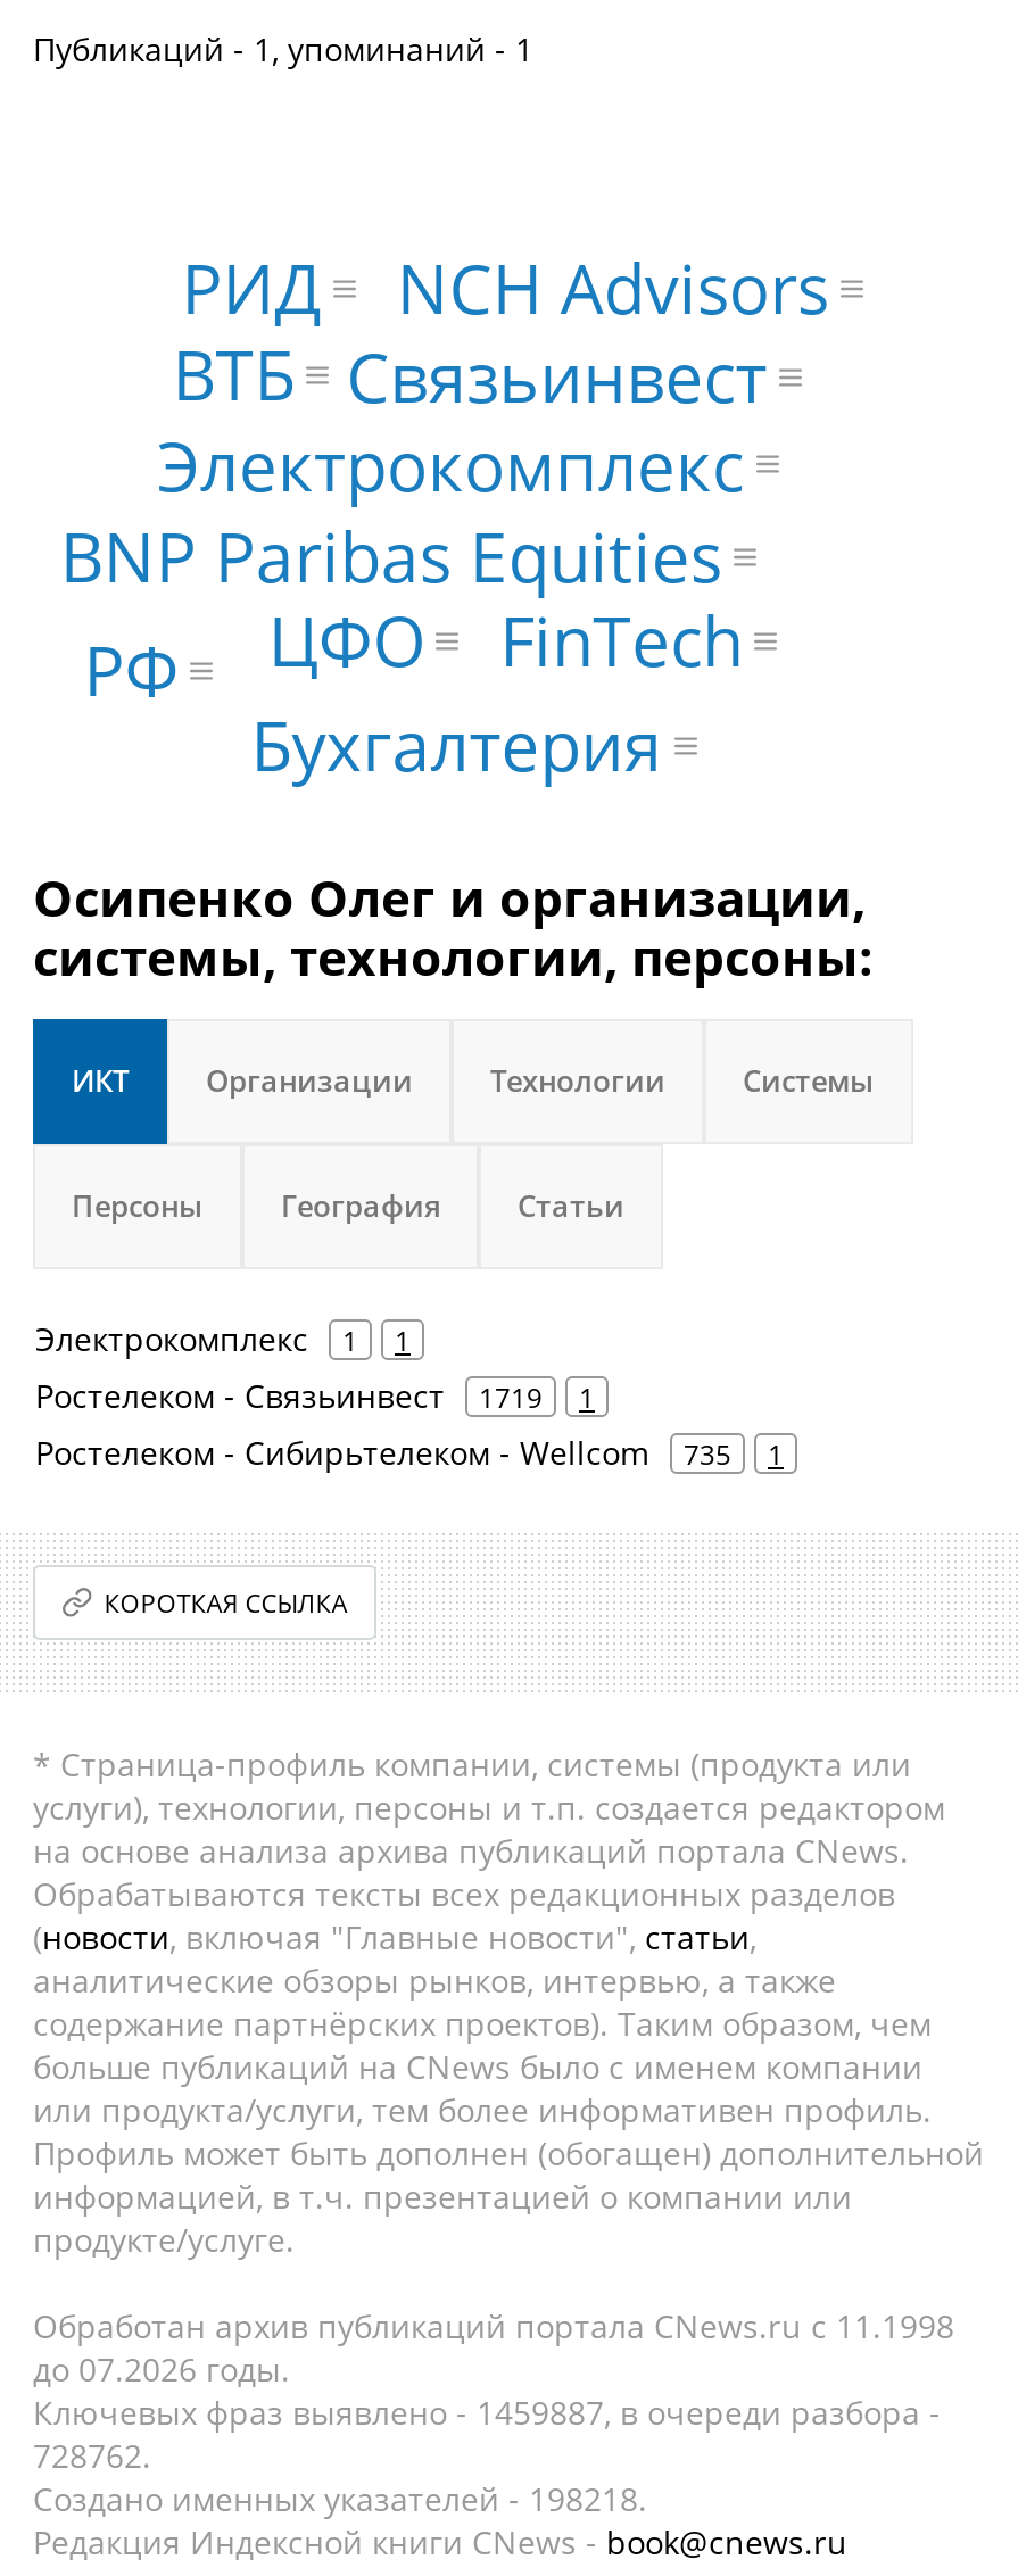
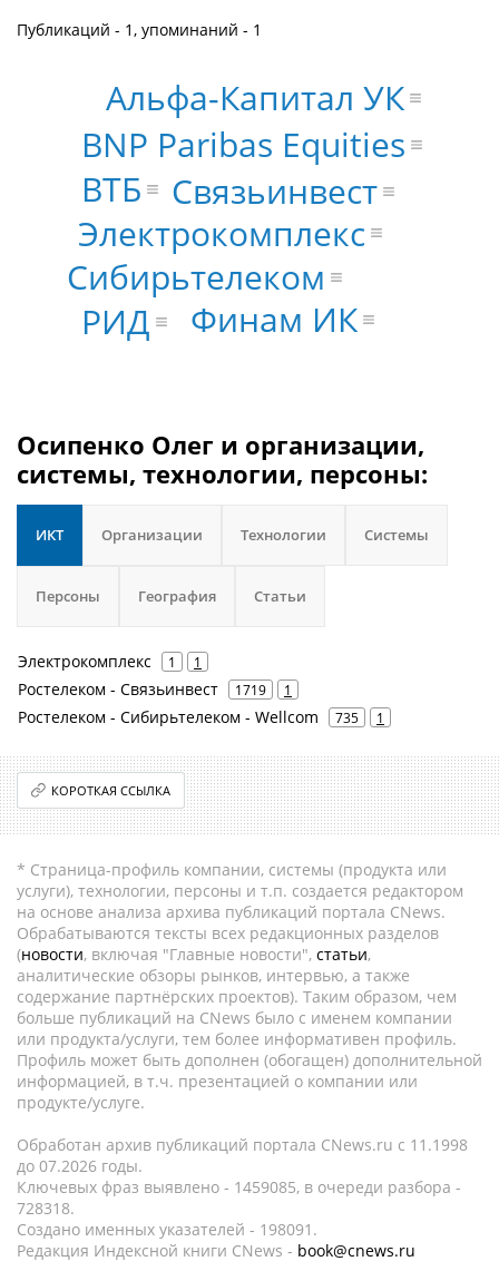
moved down: РИД

- NCH Advisors

moved up: BNP Paribas Equities

+ Сибирьтелеком

+ Финам ИК

- РФ
- ЦФО
- FinTech
- Бухгалтерия
+ Альфа-Капитал УК

- Ключевых фраз выявлено - 1459887, в очереди разбора -
+ Ключевых фраз выявлено - 1459085, в очереди разбора -

- 728762.
+ 728318.

- Создано именных указателей - 198218.
+ Создано именных указателей - 198091.
